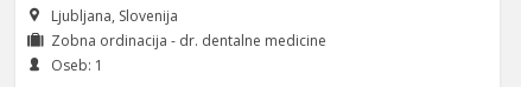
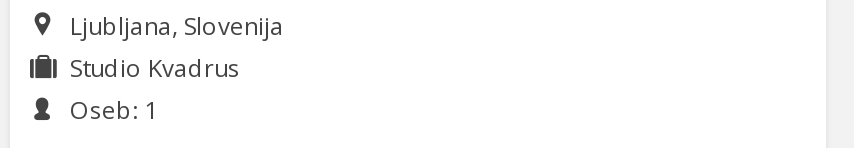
- Zobna ordinacija - dr. dentalne medicine
+ Studio Kvadrus
